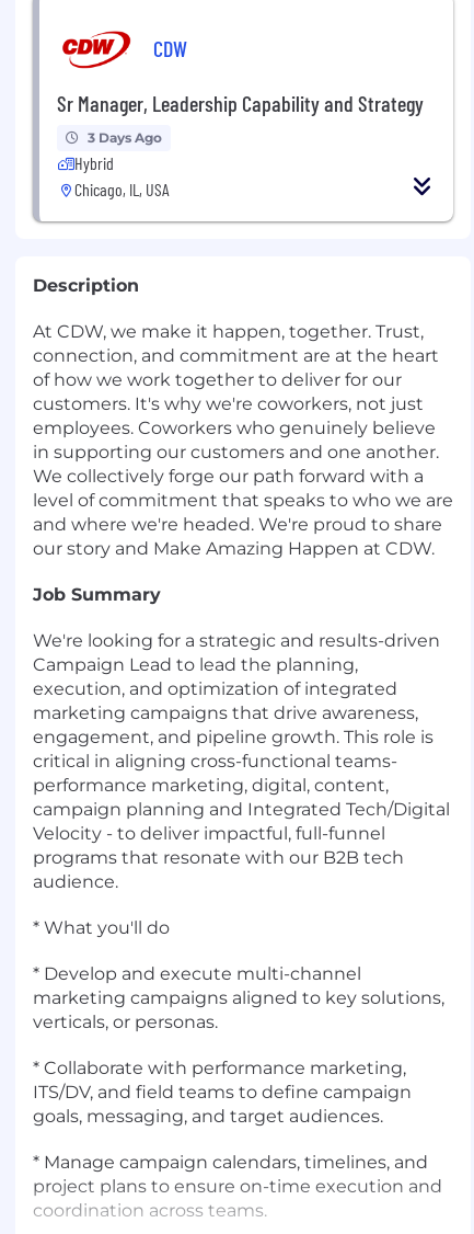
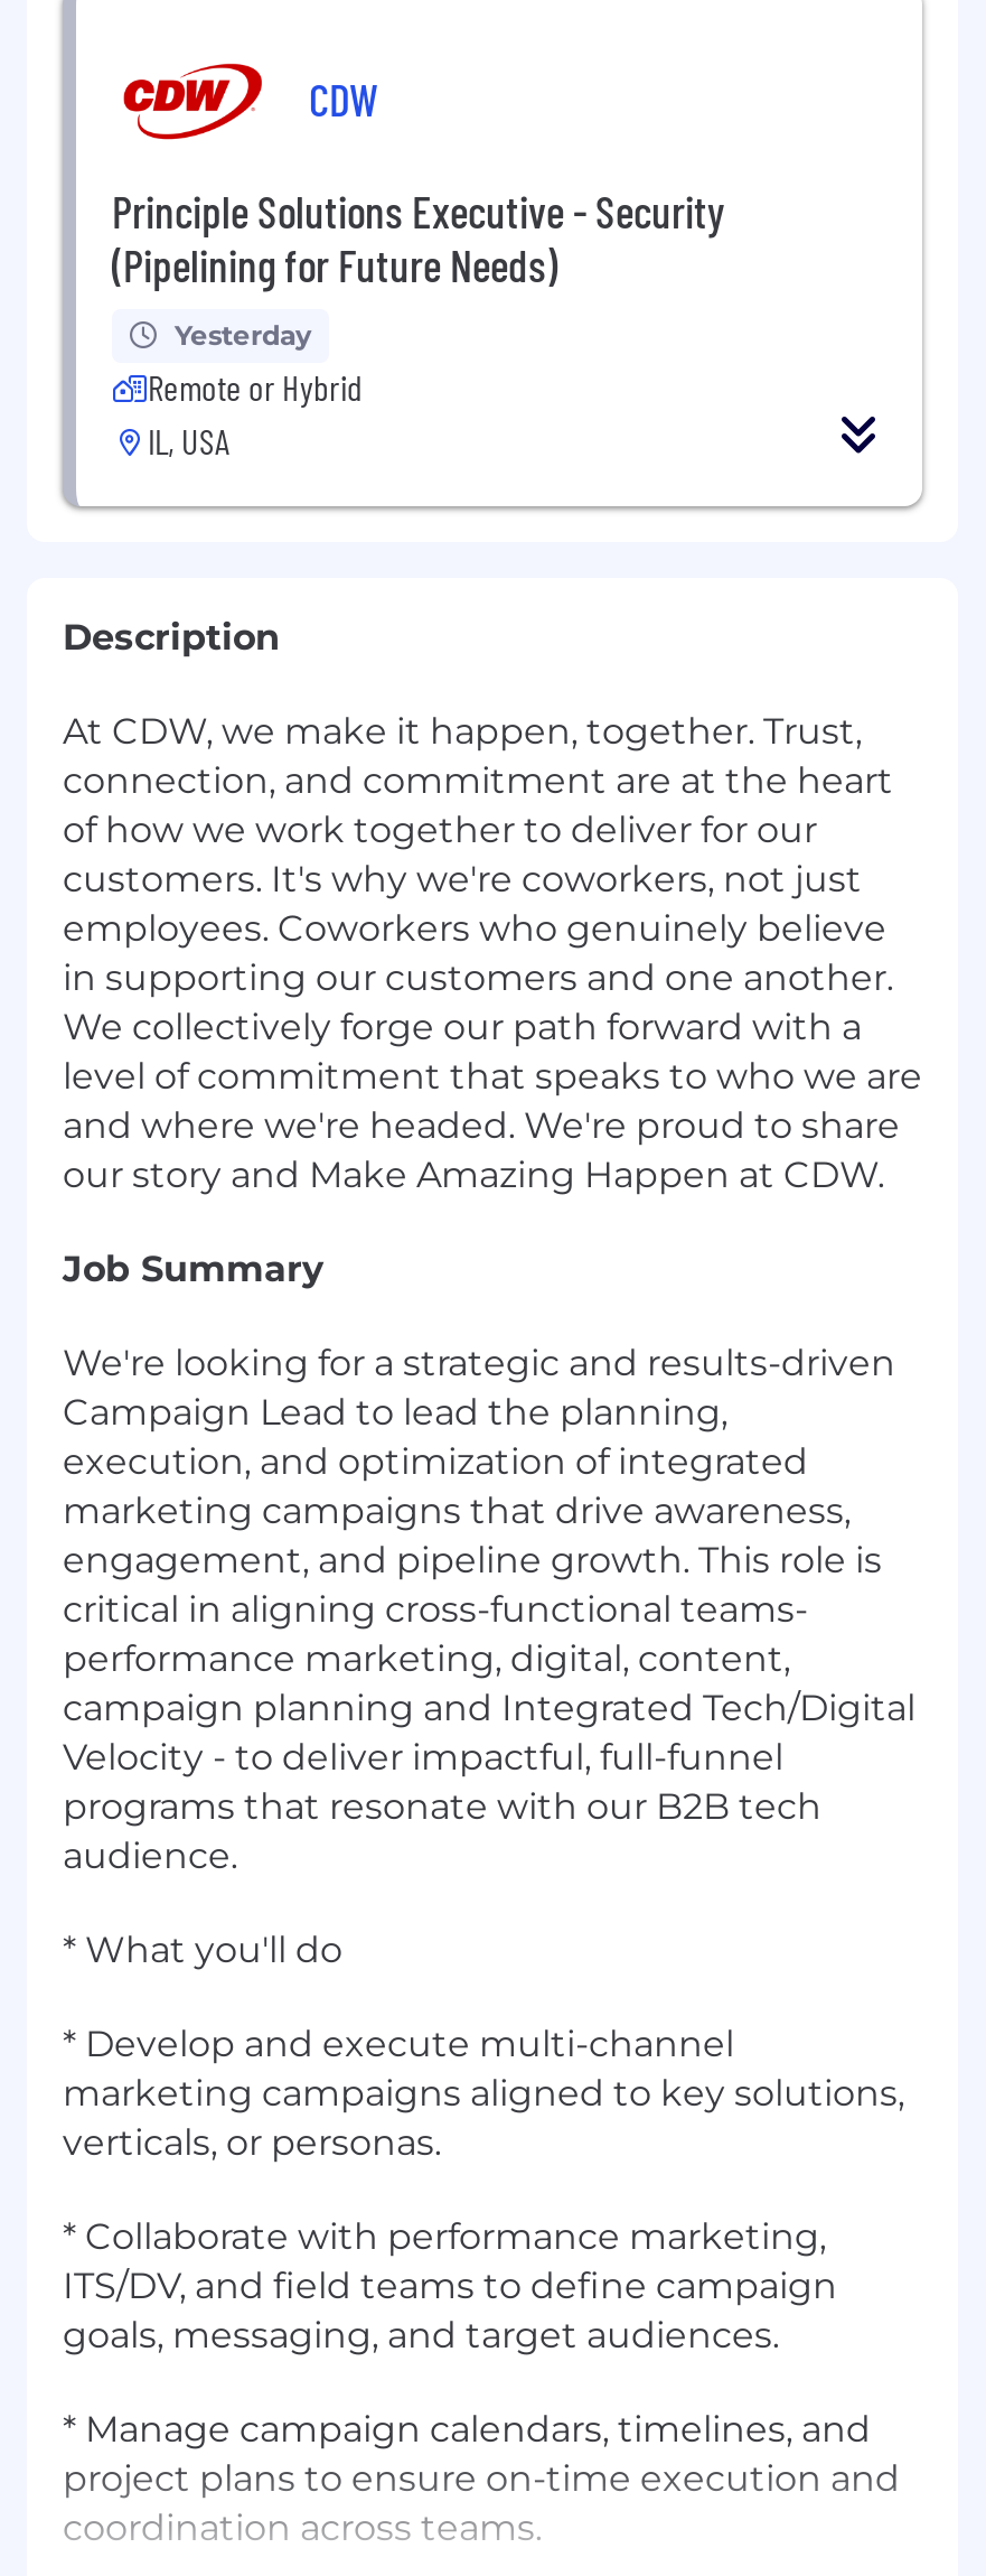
- Sr Manager, Leadership Capability and Strategy
+ Principle Solutions Executive - Security
+ (Pipelining for Future Needs)

- 3 Days Ago
- Hybrid
- Chicago, IL, USA
+ Yesterday
+ Remote or Hybrid
+ IL, USA
